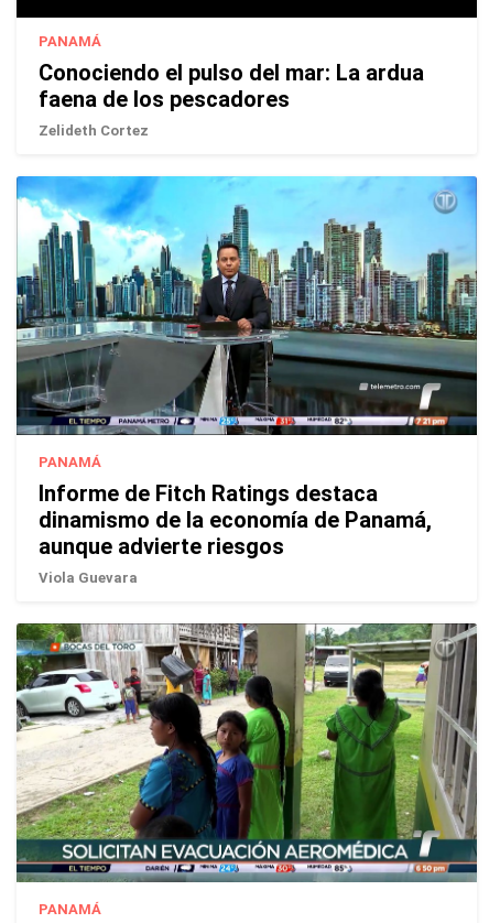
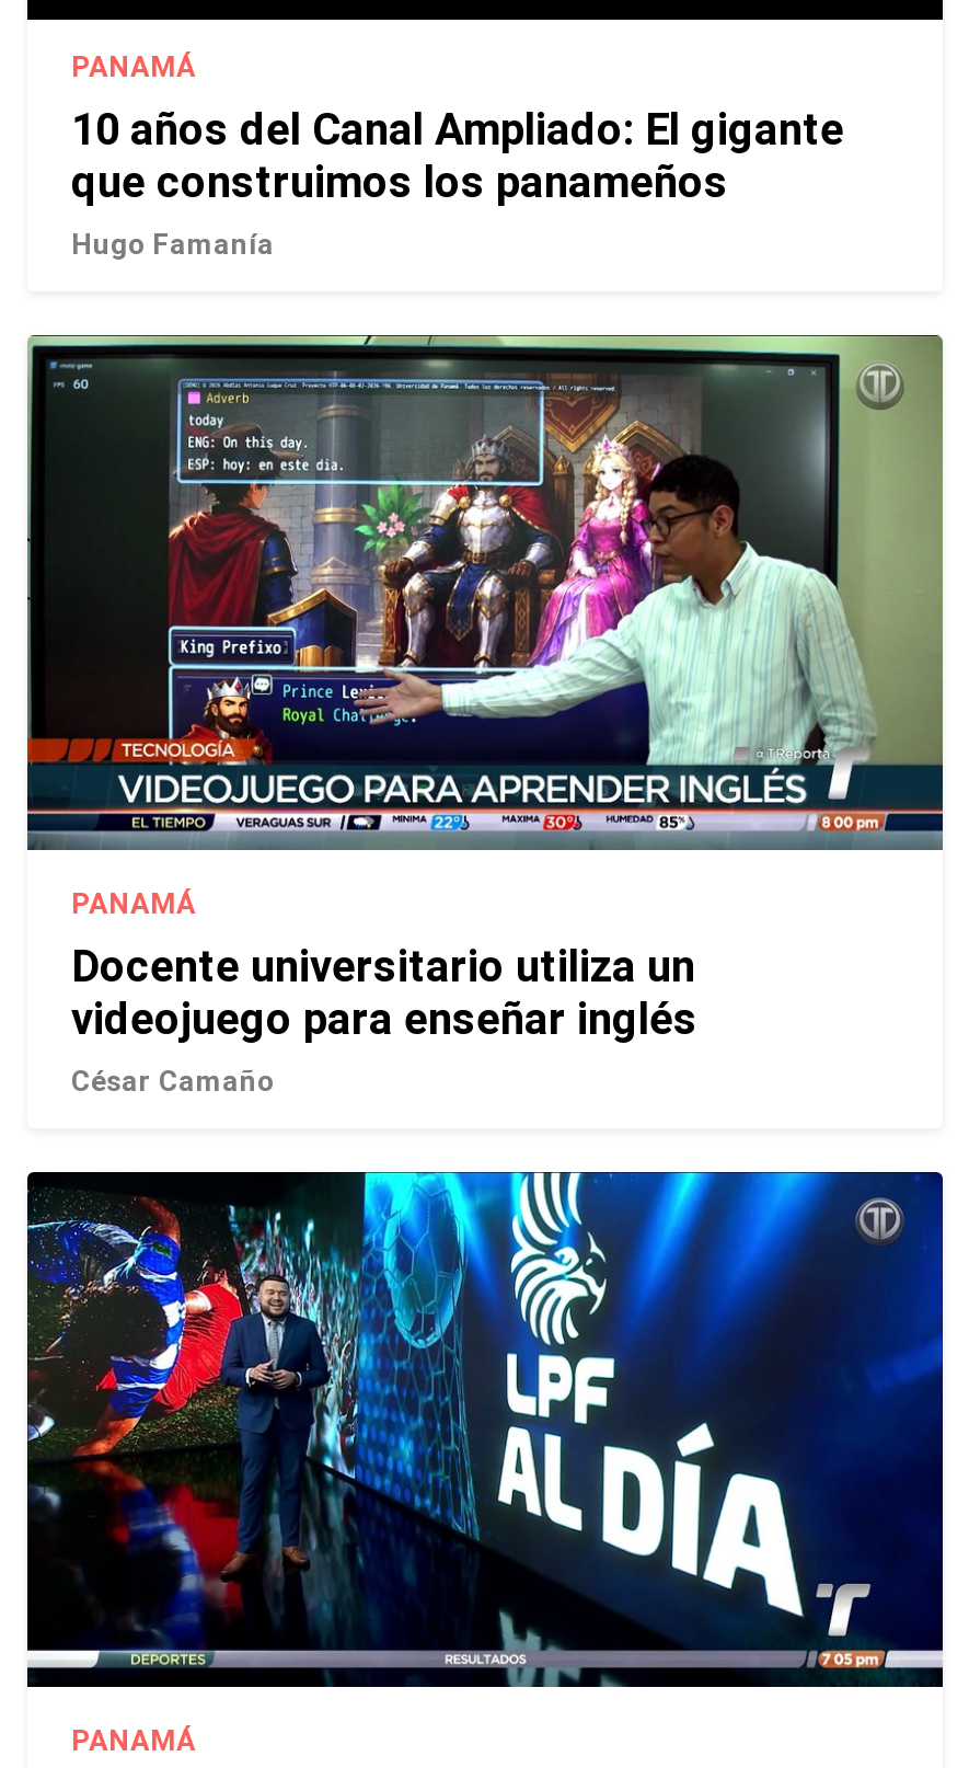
- Conociendo el pulso del mar: La ardua
- faena de los pescadores
- Zelideth Cortez
+ 10 años del Canal Ampliado: El gigante
+ que construimos los panameños
+ Hugo Famanía

- [image]
- Informe de Fitch Ratings destaca
- dinamismo de la economía de Panamá,
- aunque advierte riesgos
- Viola Guevara
+ [image]
+ Docente universitario utiliza un
+ videojuego para enseñar inglés
+ César Camaño

- [image]
+ [image]
